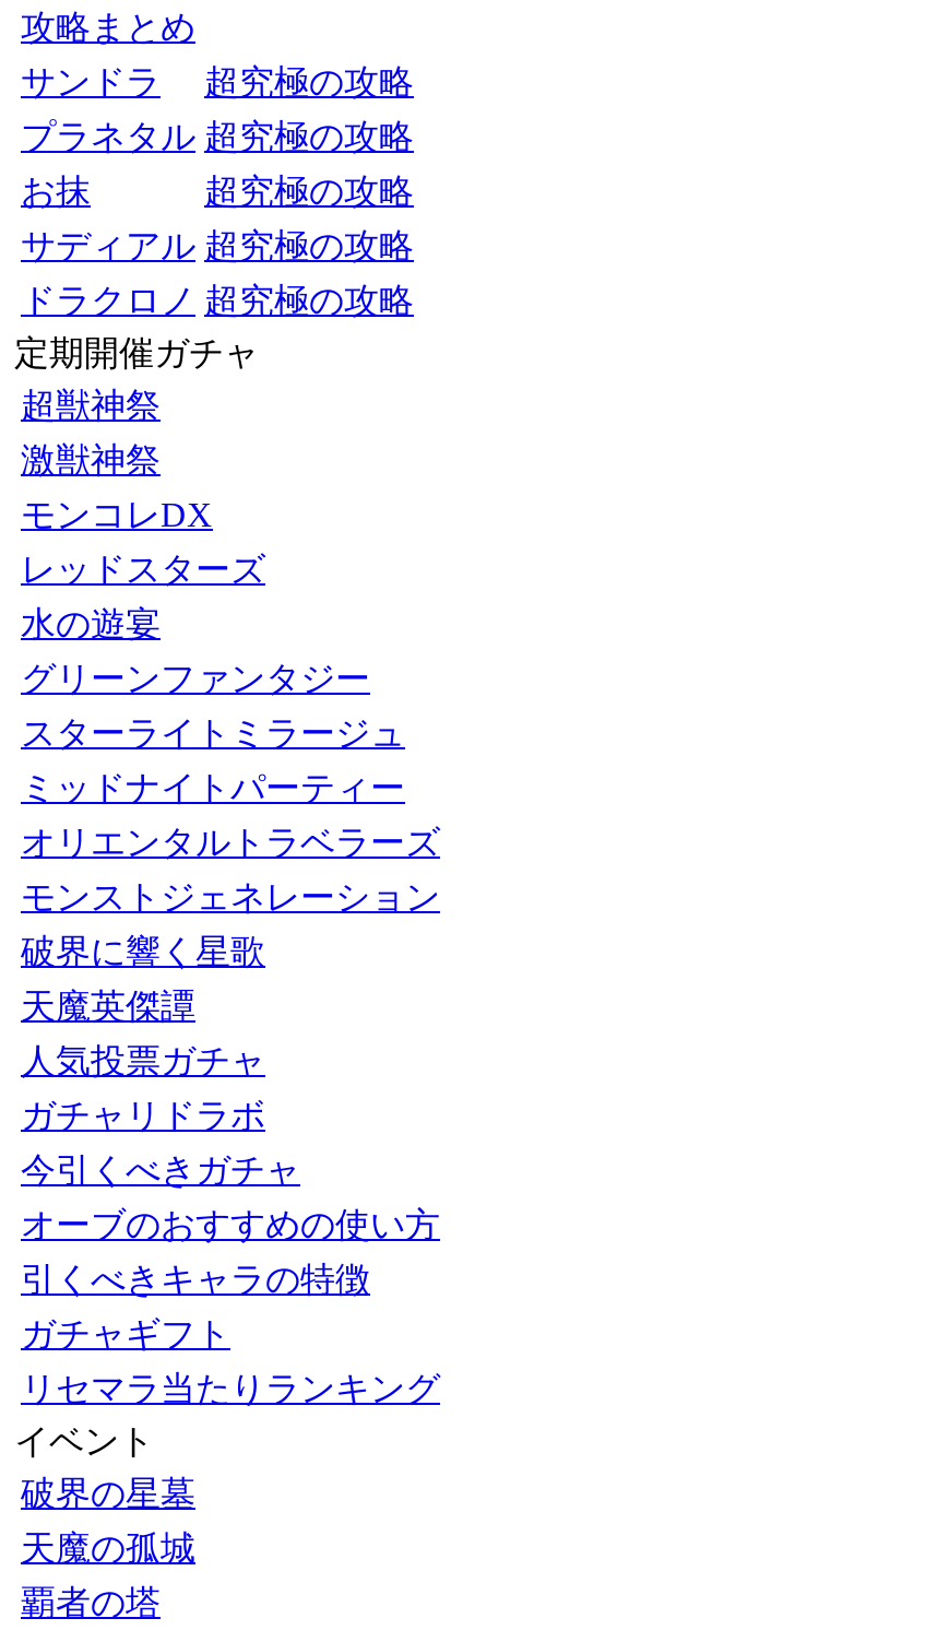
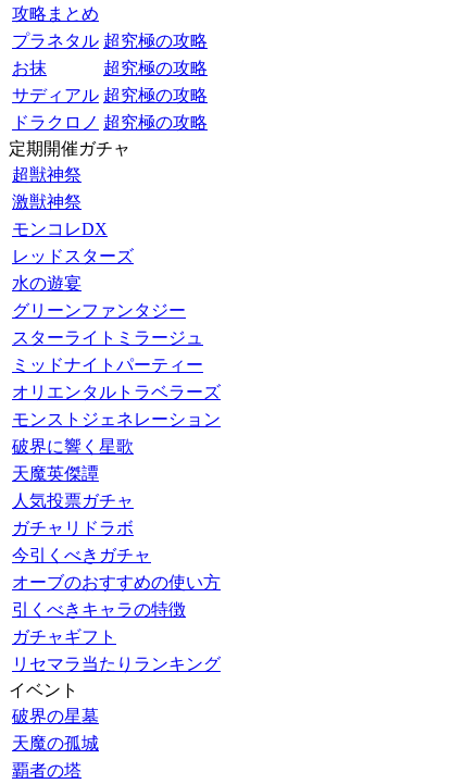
- サンドラ
- 超究極の攻略
